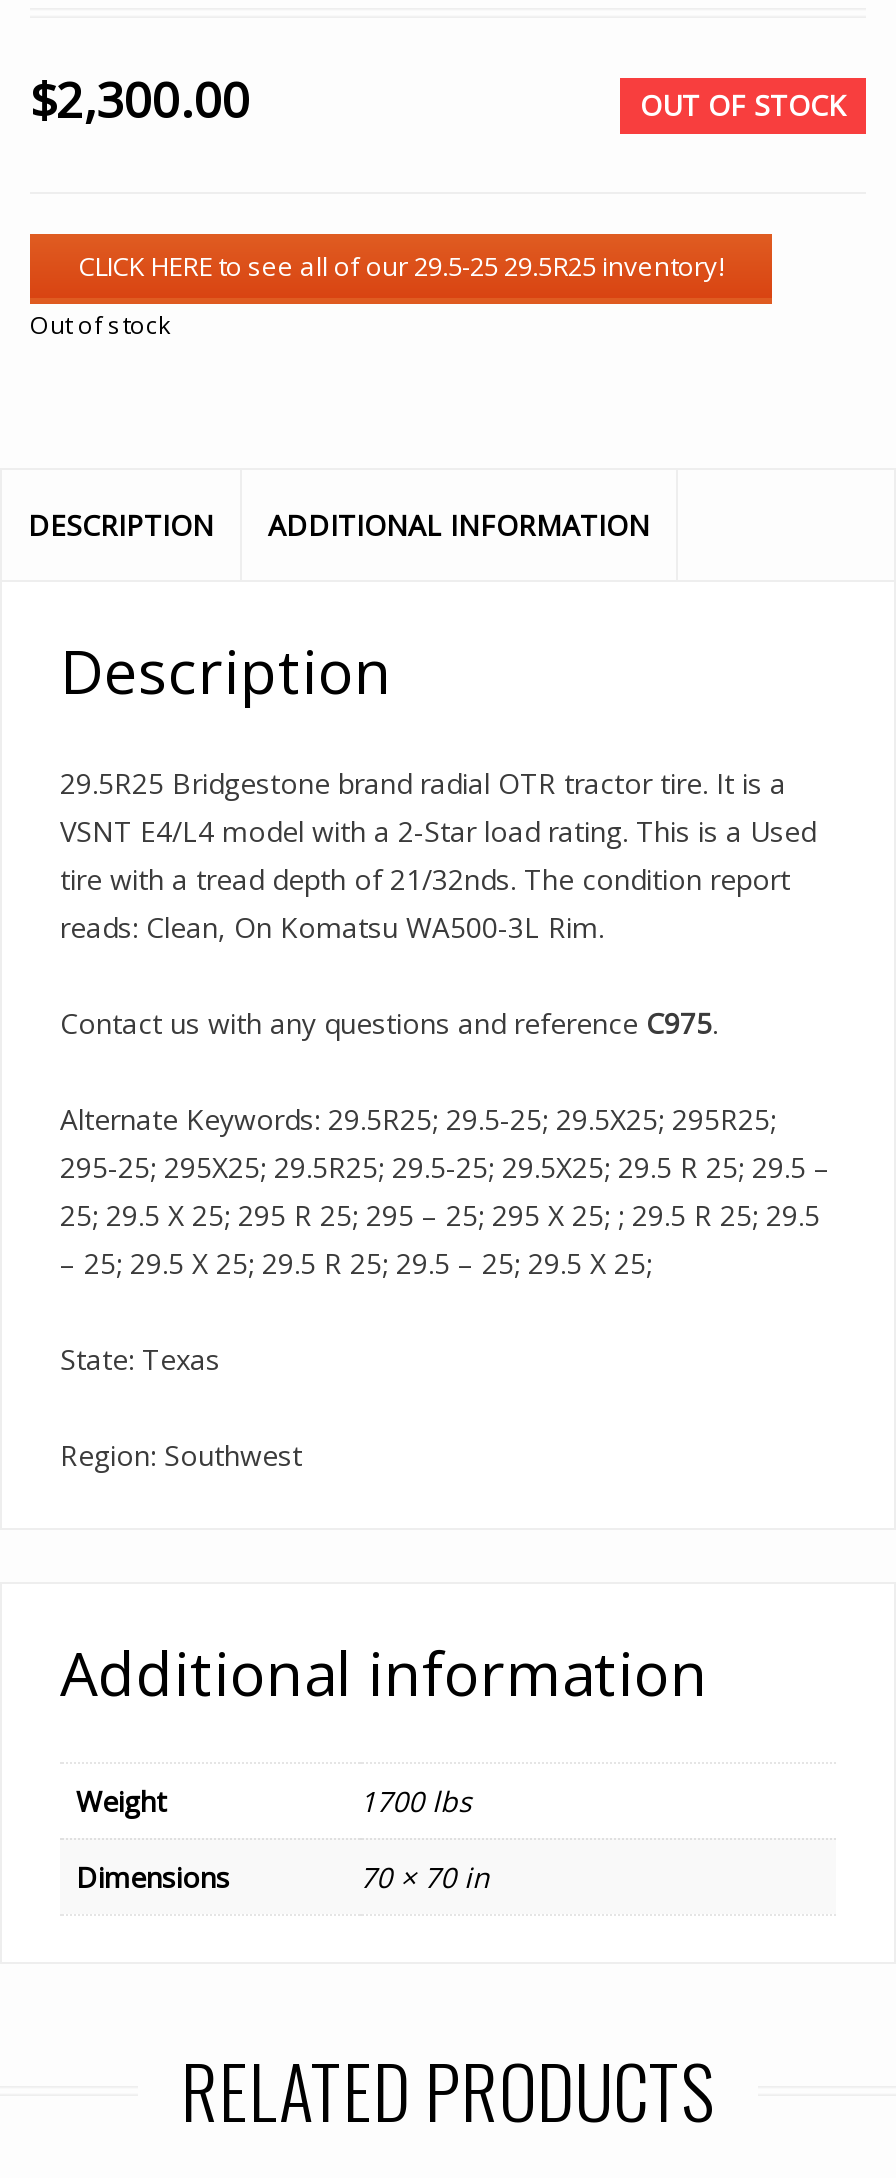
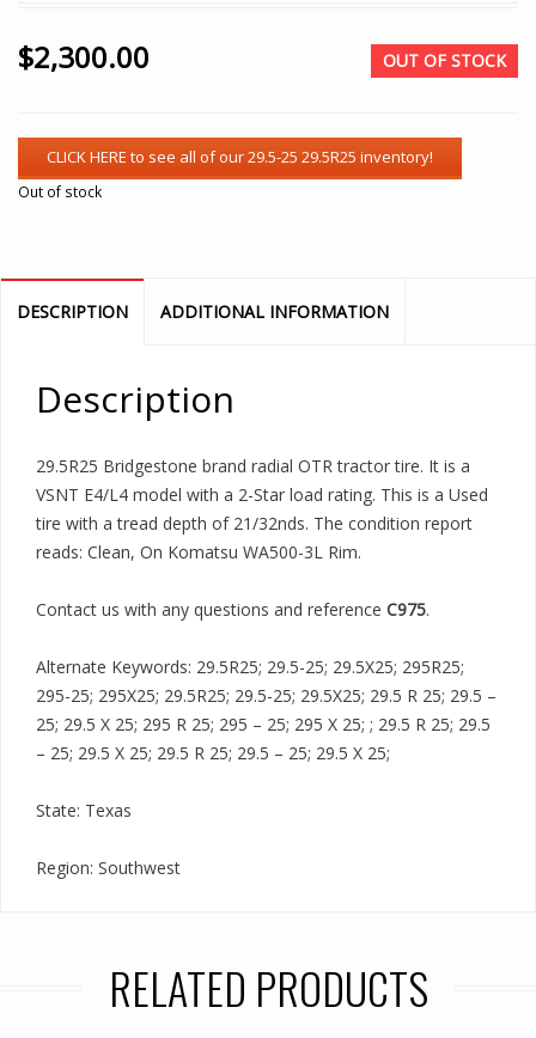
- Additional information
- Weight
- 1700 lbs
- Dimensions
- 70 × 70 in
